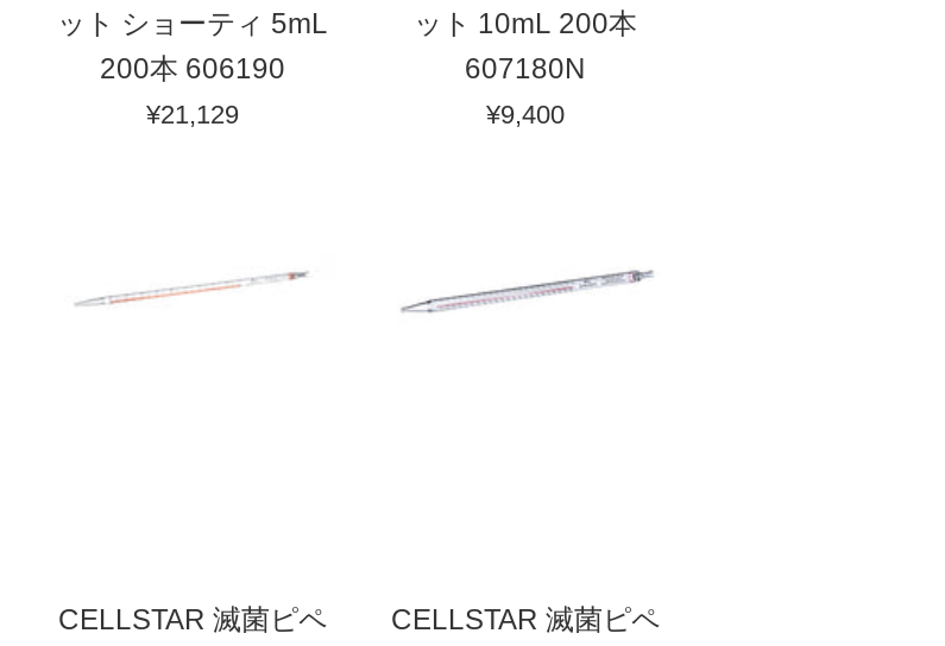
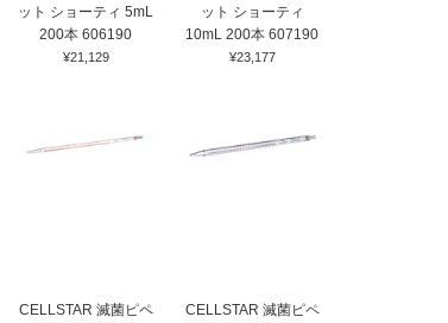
- ット 10mL 200本
- 607180N
- ¥9,400
+ ット ショーティ
+ 10mL 200本 607190
+ ¥23,177
